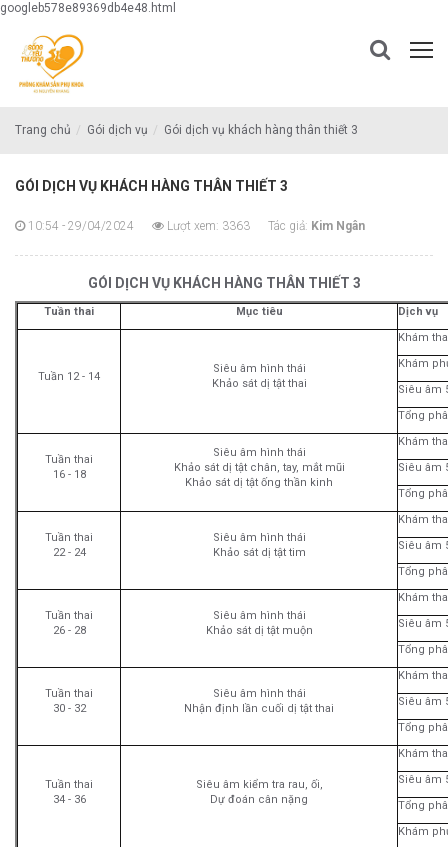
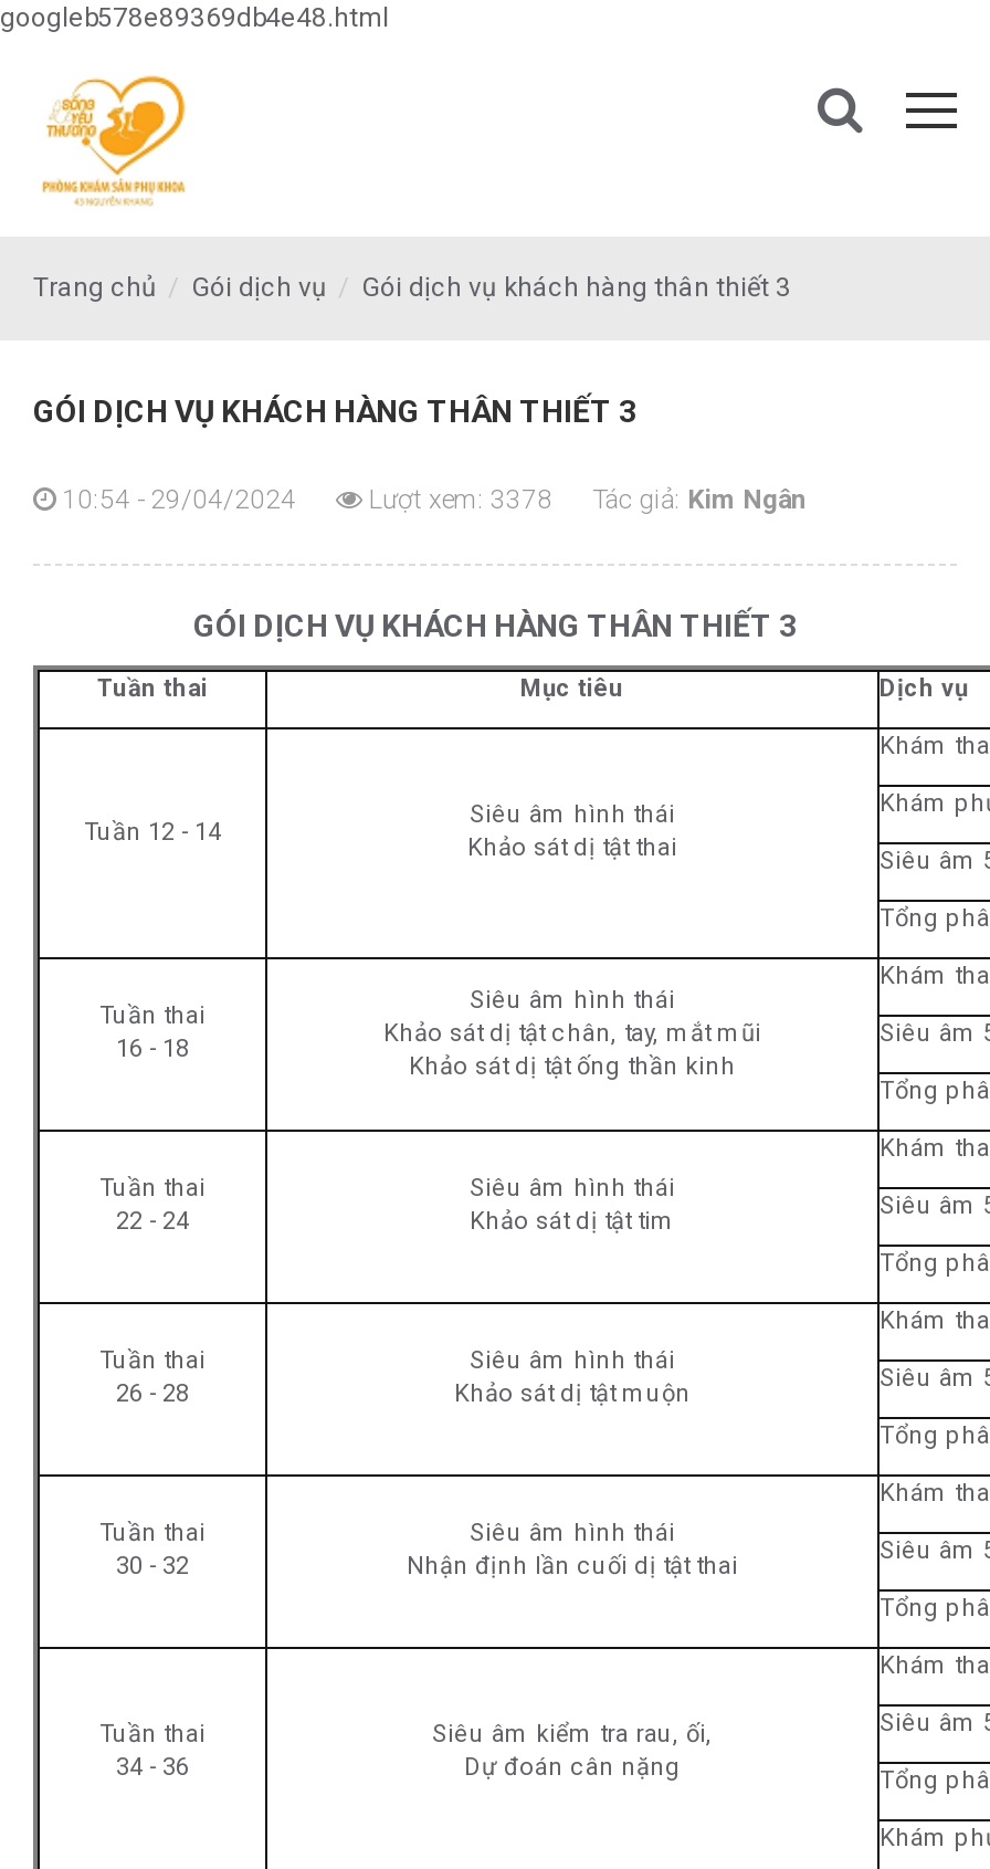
- 10:54 - 29/04/2024 Lượt xem: 3363 Tác giả: Kim Ngân
+ 10:54 - 29/04/2024 Lượt xem: 3378 Tác giả: Kim Ngân
